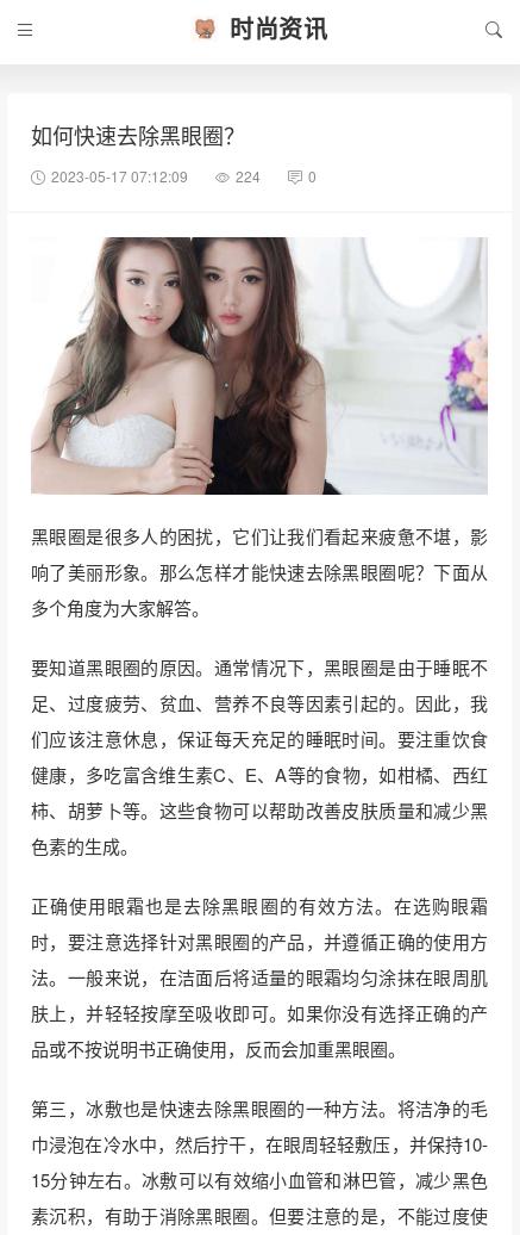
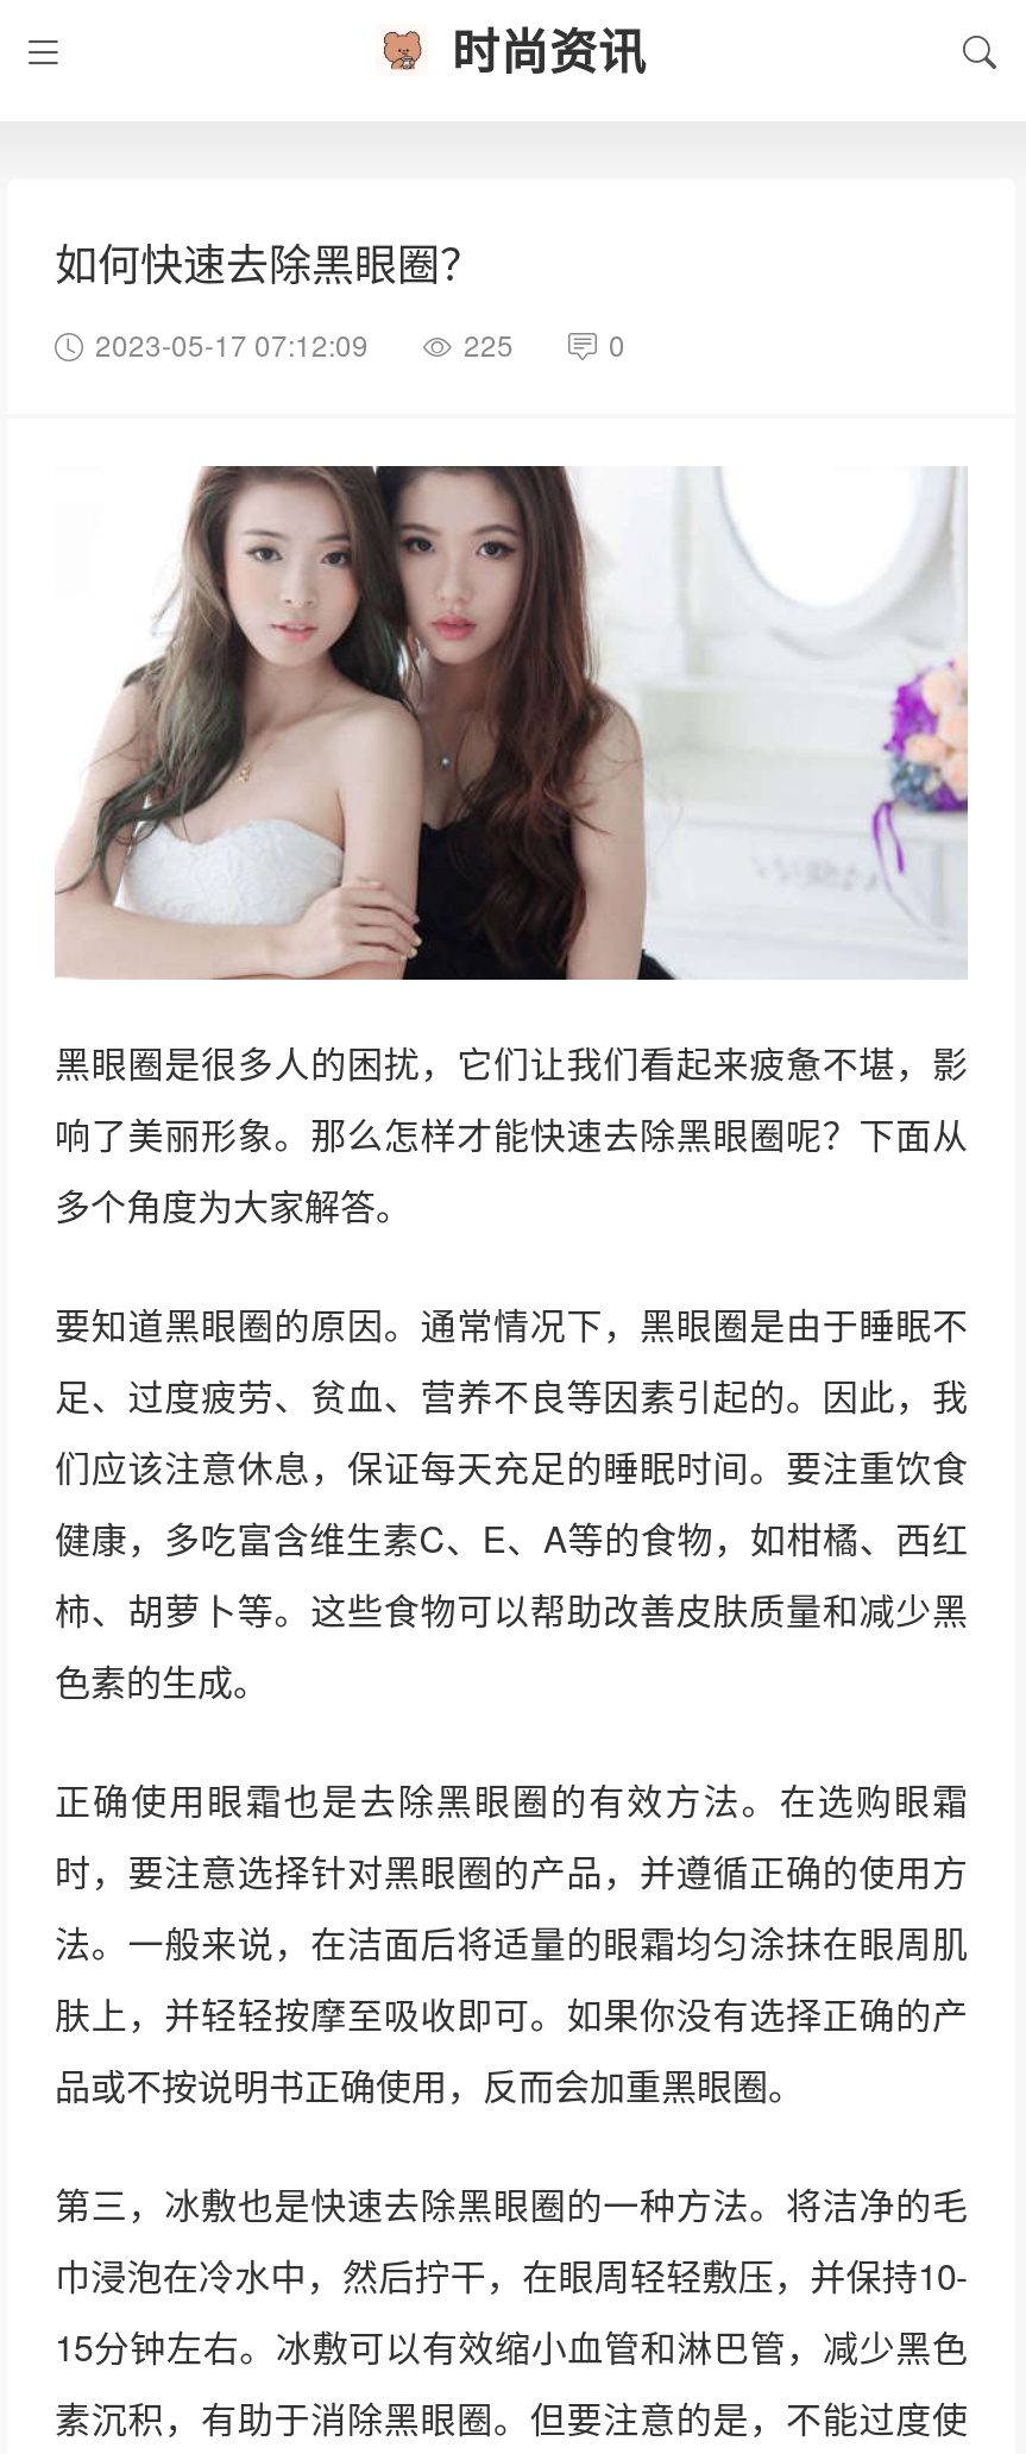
- 224
+ 225
